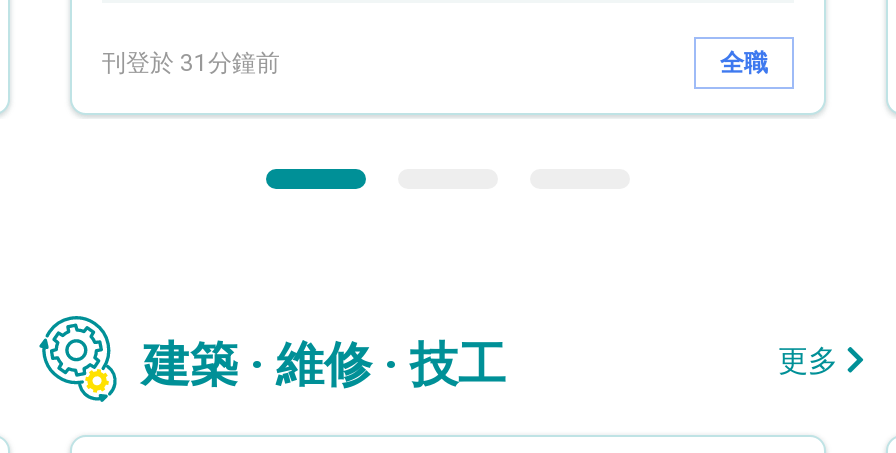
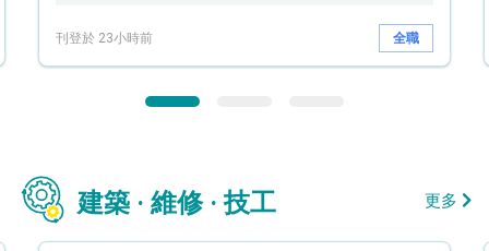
- 刊登於 31分鐘前
+ 刊登於 23小時前
